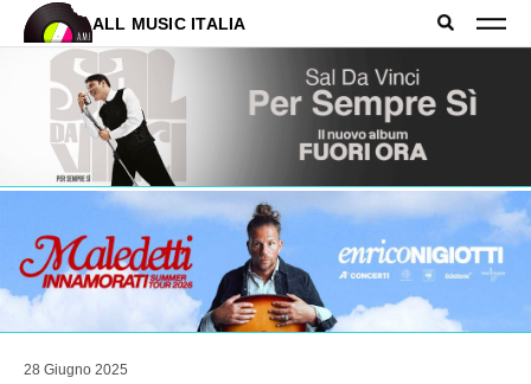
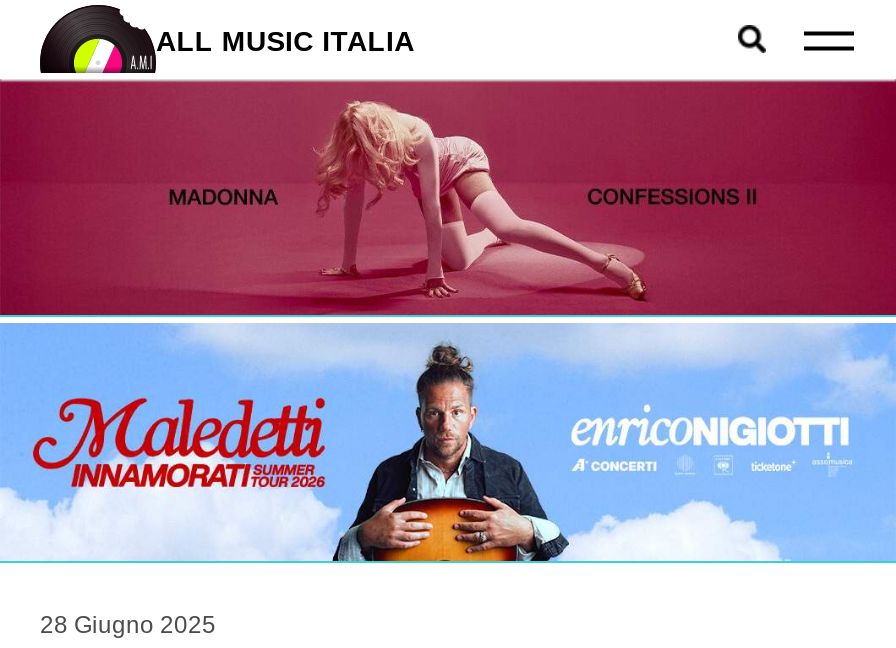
- [image]
+ [image]
